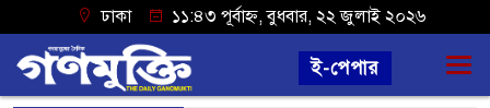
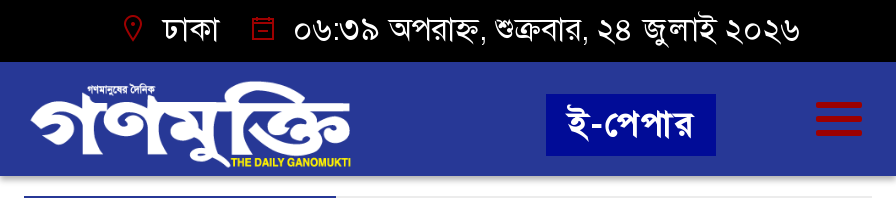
- ১১:৪৩ পূর্বাহ্ন, বুধবার, ২২ জুলাই ২০২৬
+ ০৬:৩৯ অপরাহ্ন, শুক্রবার, ২৪ জুলাই ২০২৬
